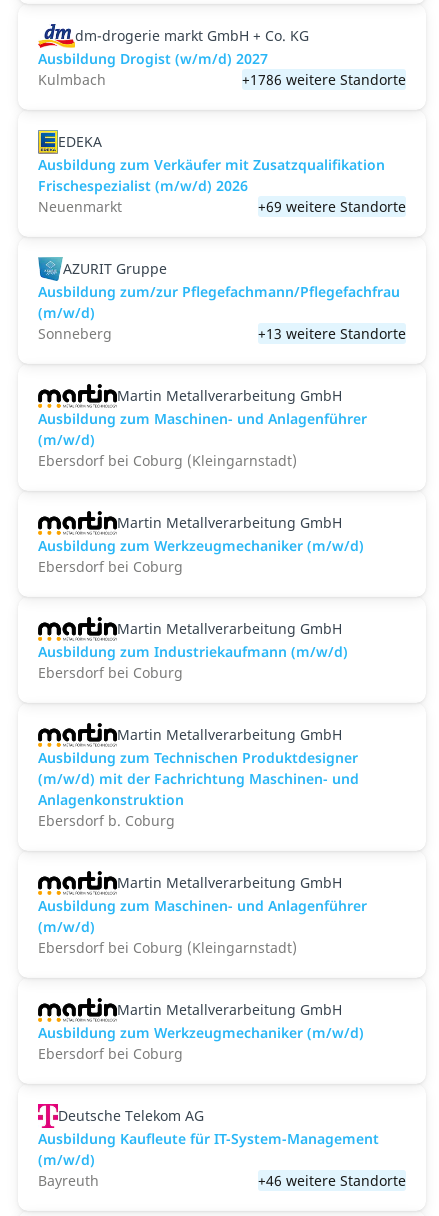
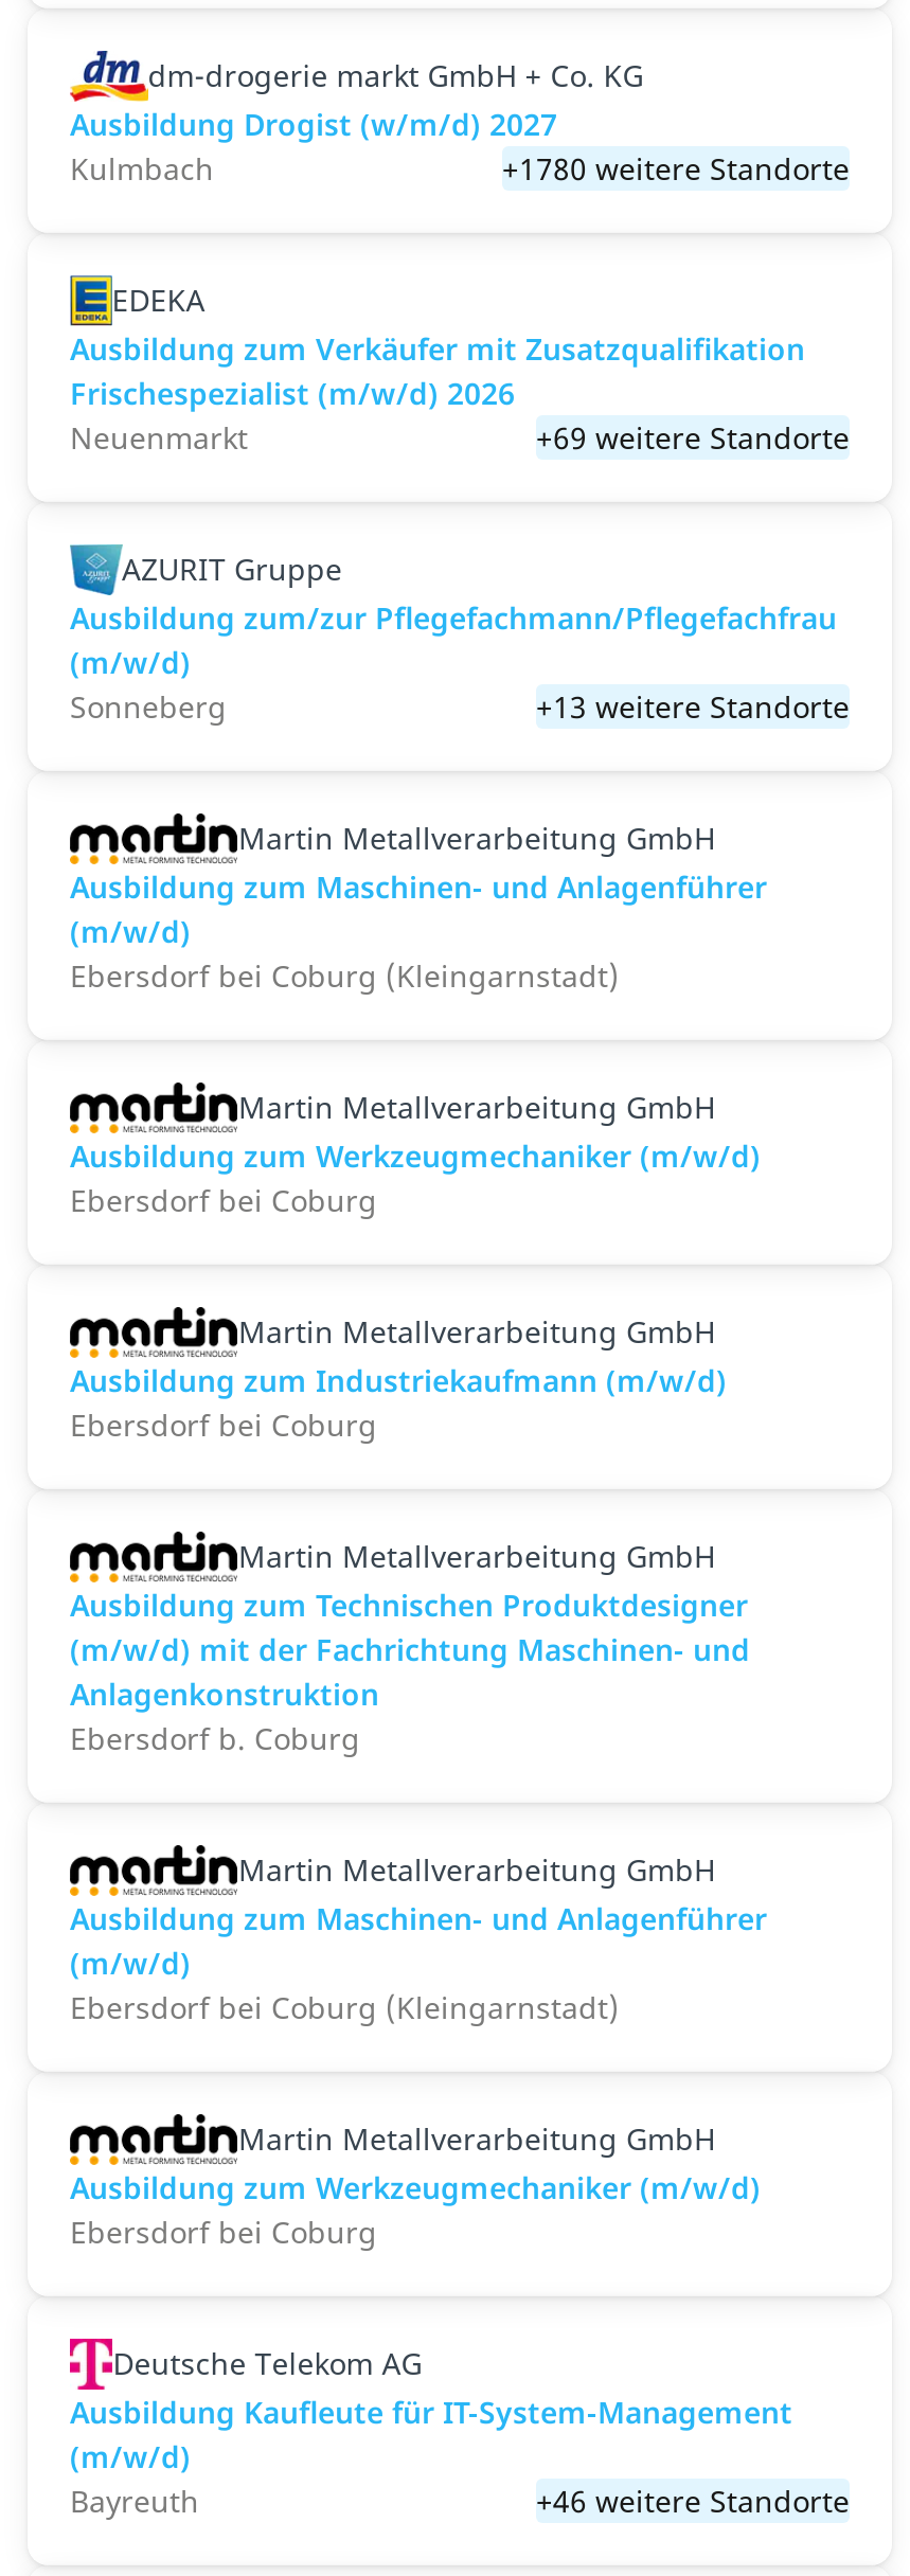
- +1786 weitere Standorte
+ +1780 weitere Standorte
